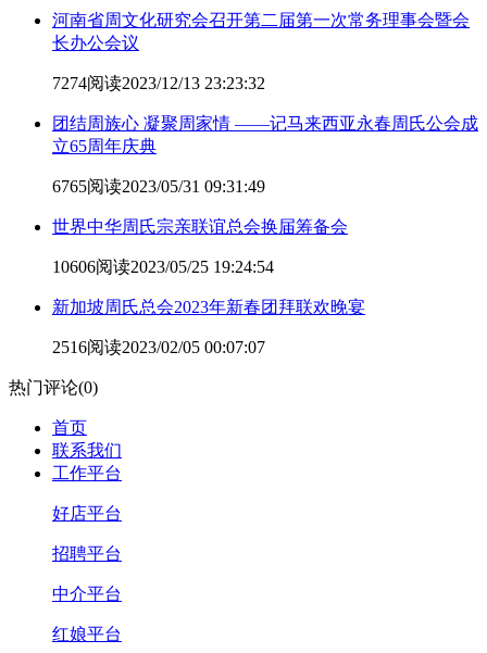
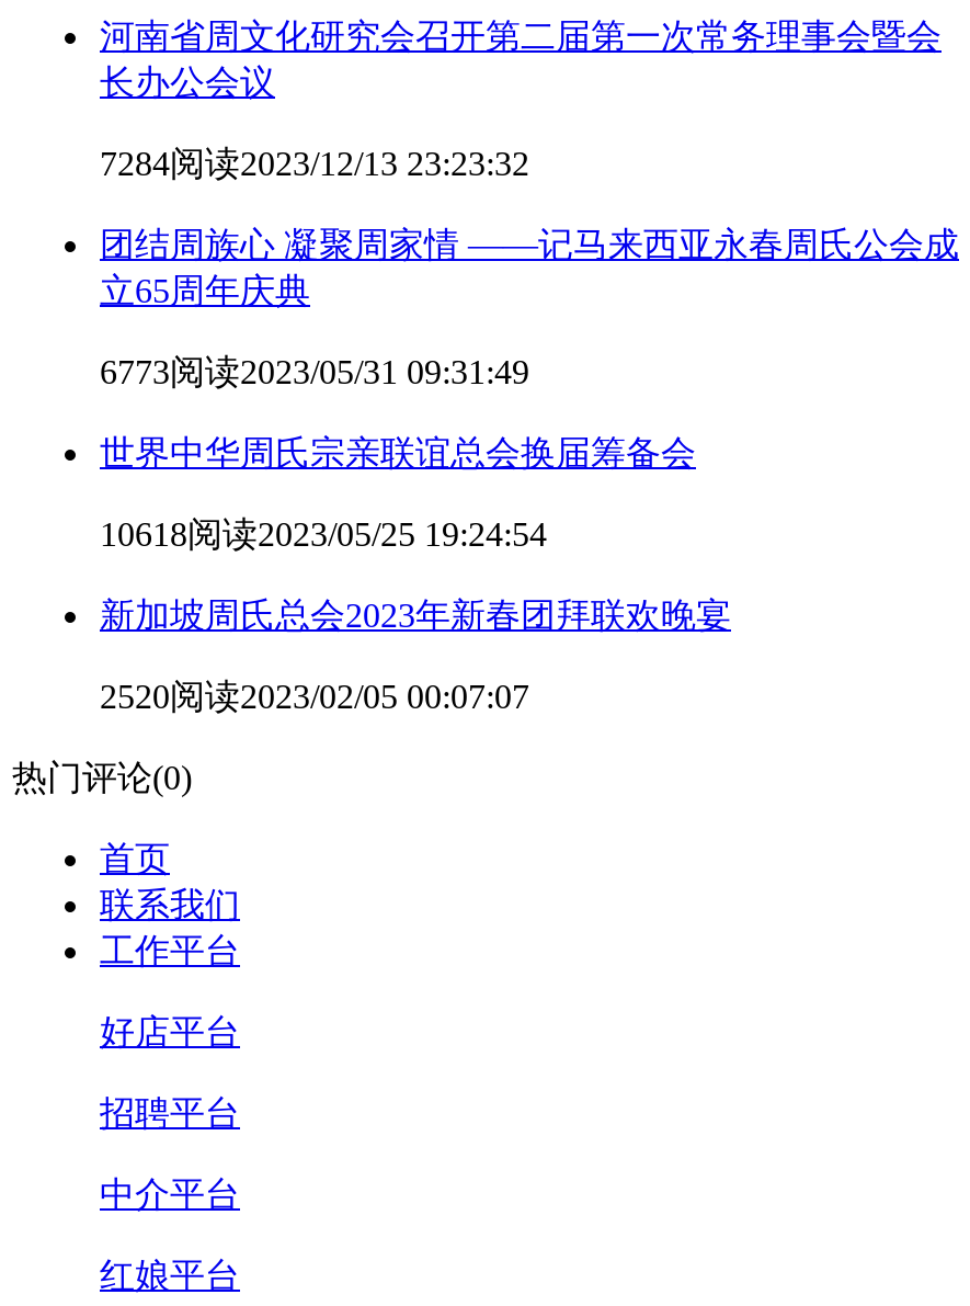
- 7274阅读2023/12/13 23:23:32
+ 7284阅读2023/12/13 23:23:32

- 6765阅读2023/05/31 09:31:49
+ 6773阅读2023/05/31 09:31:49

- 10606阅读2023/05/25 19:24:54
+ 10618阅读2023/05/25 19:24:54

- 2516阅读2023/02/05 00:07:07
+ 2520阅读2023/02/05 00:07:07
